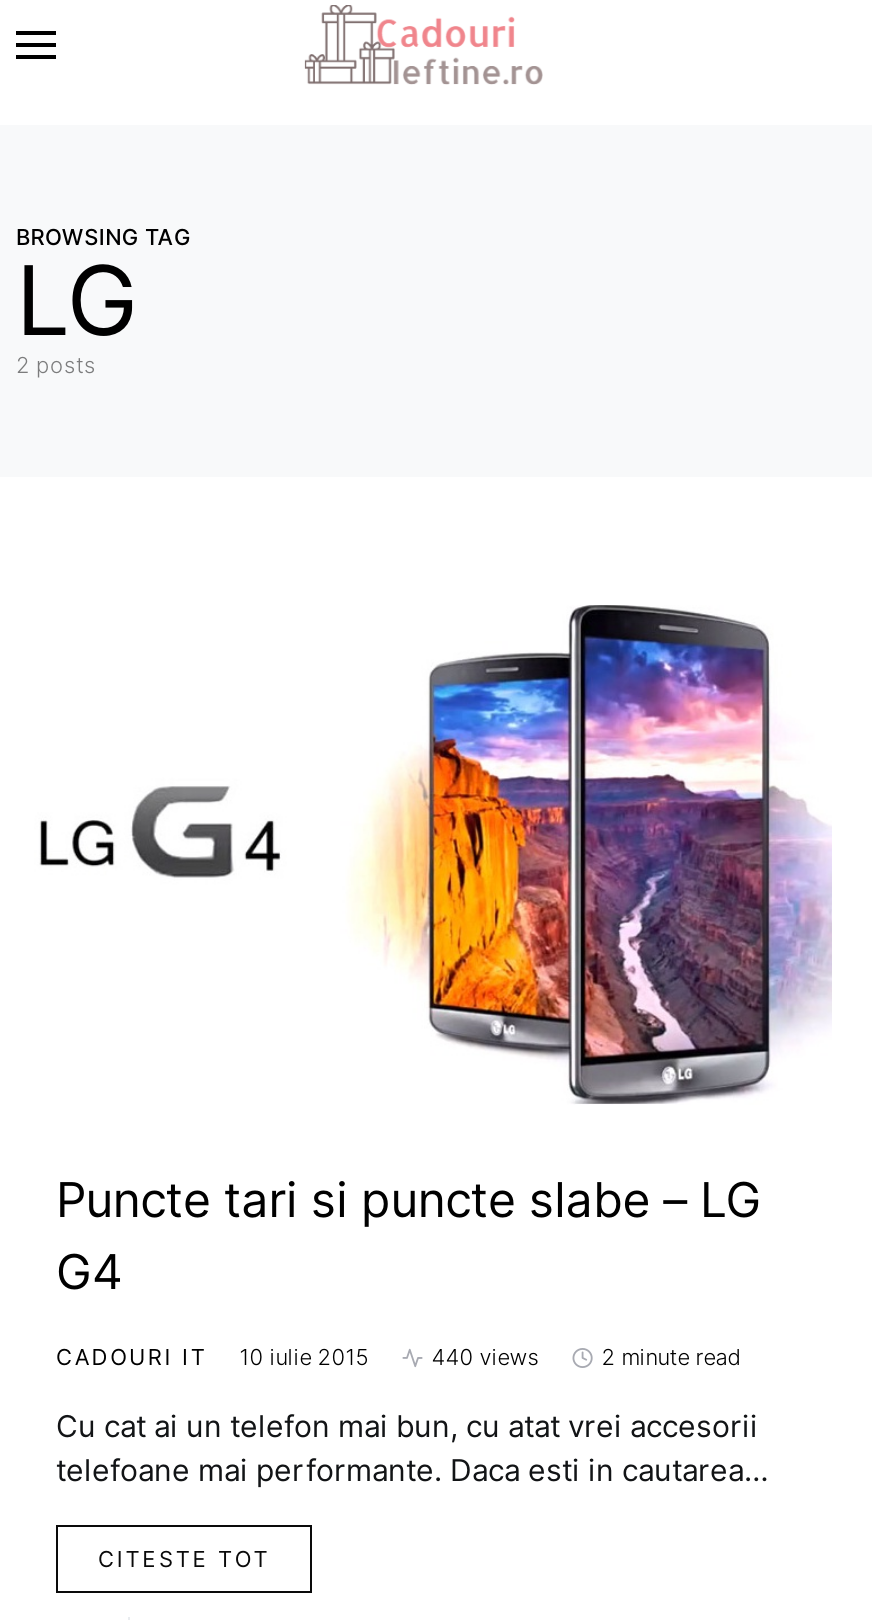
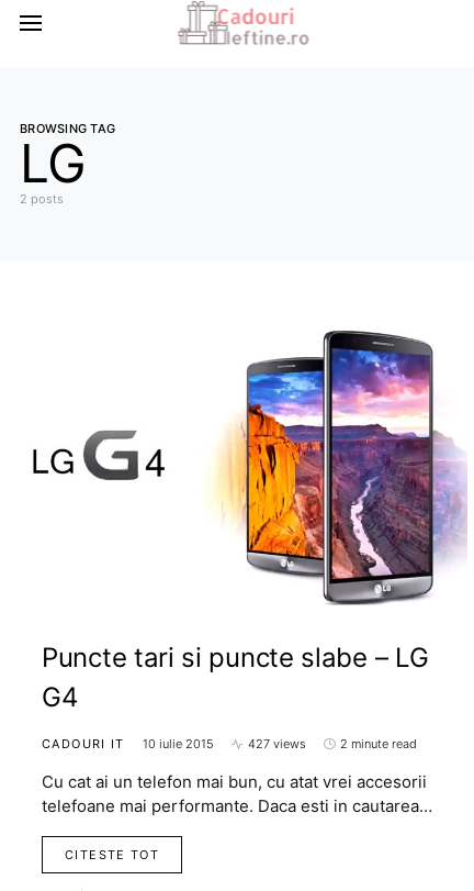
- 440 views
+ 427 views
